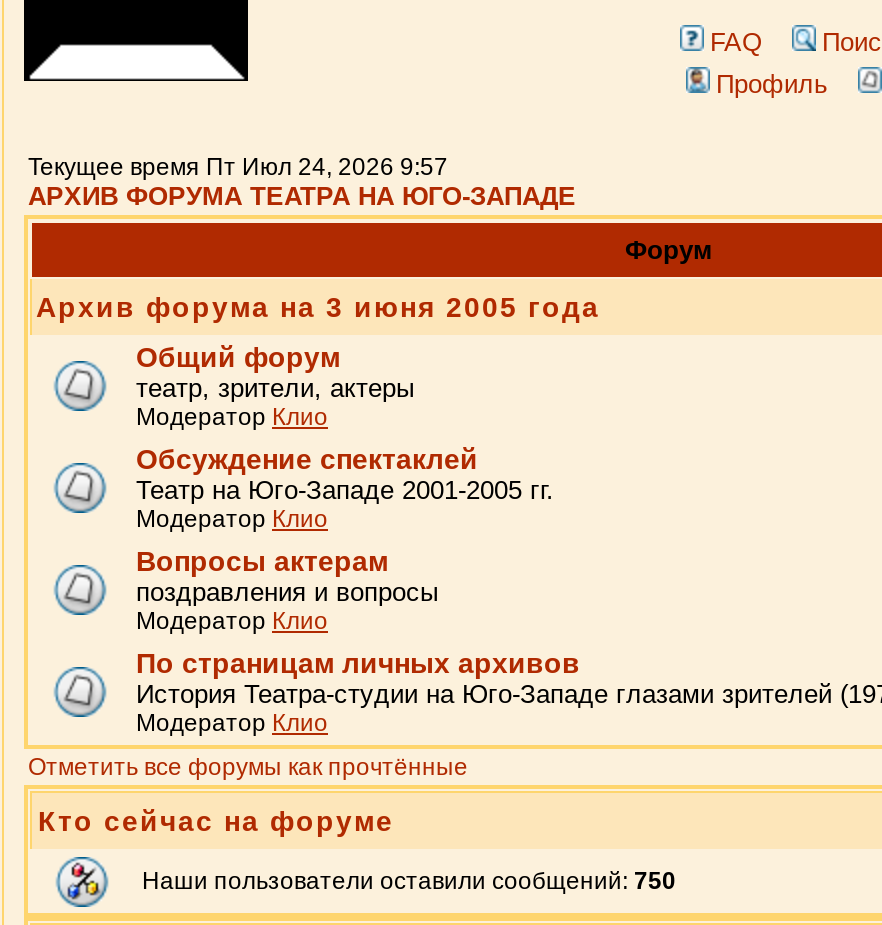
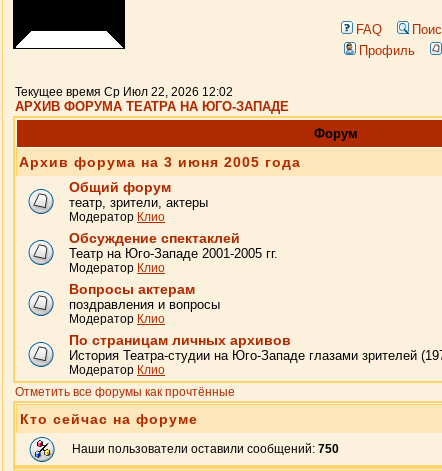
- Текущее время Пт Июл 24, 2026 9:57
+ Текущее время Ср Июл 22, 2026 12:02
